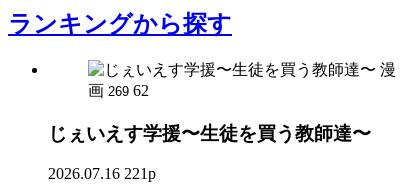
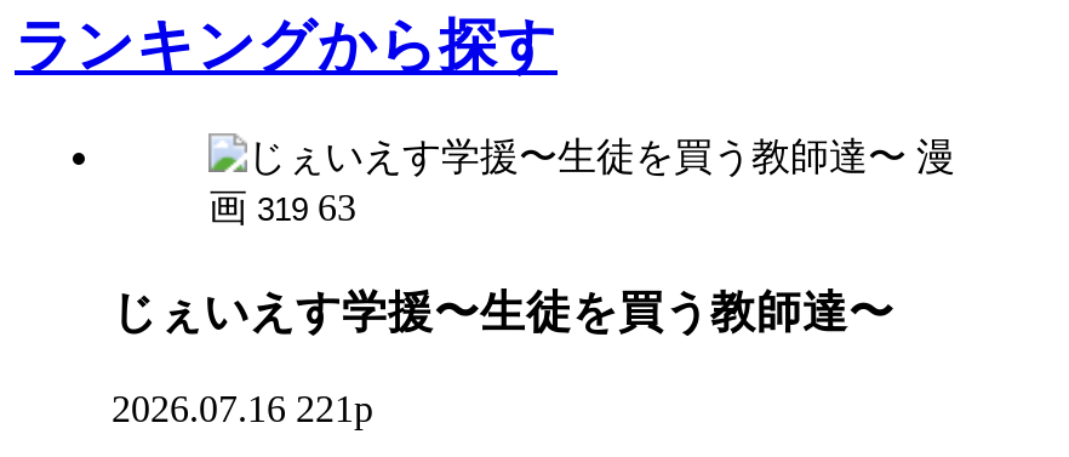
- 画 269 62
+ 画 319 63
